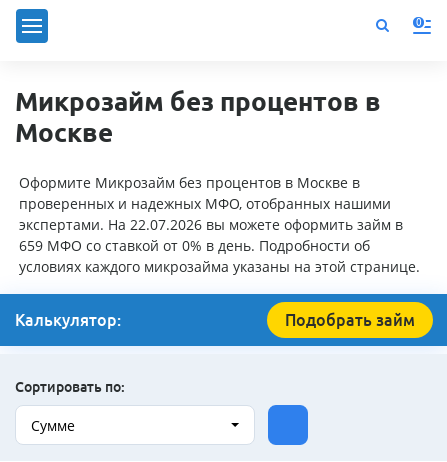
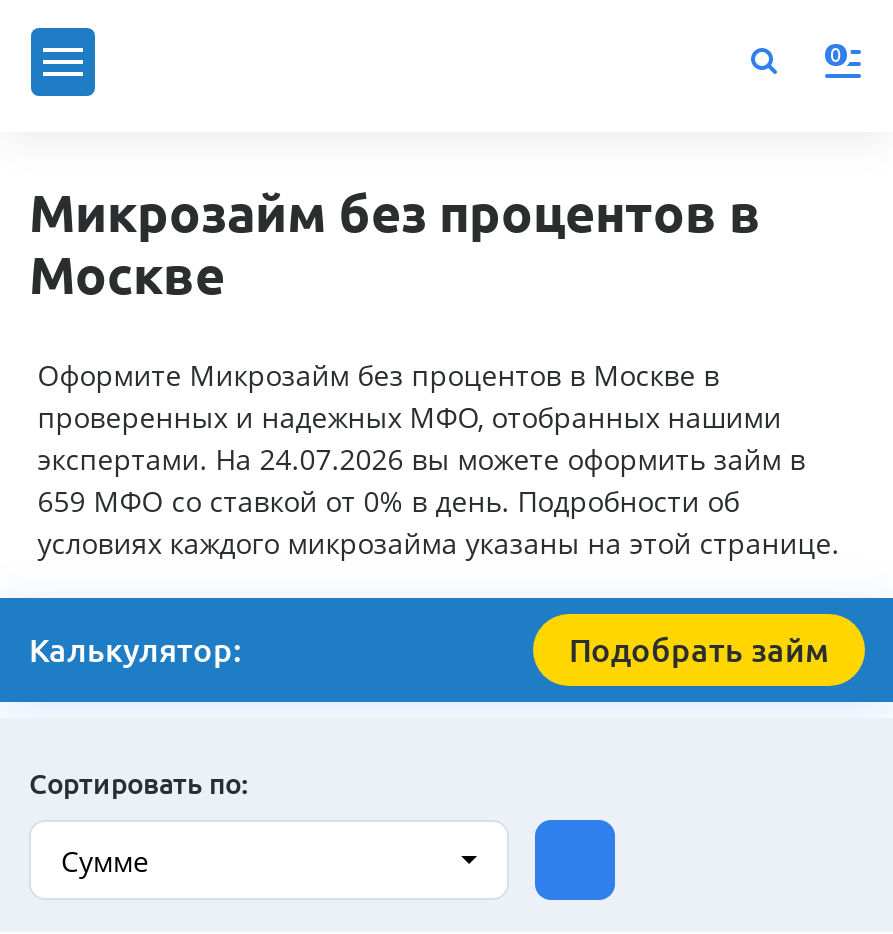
- экспертами. На 22.07.2026 вы можете оформить займ в
+ экспертами. На 24.07.2026 вы можете оформить займ в
